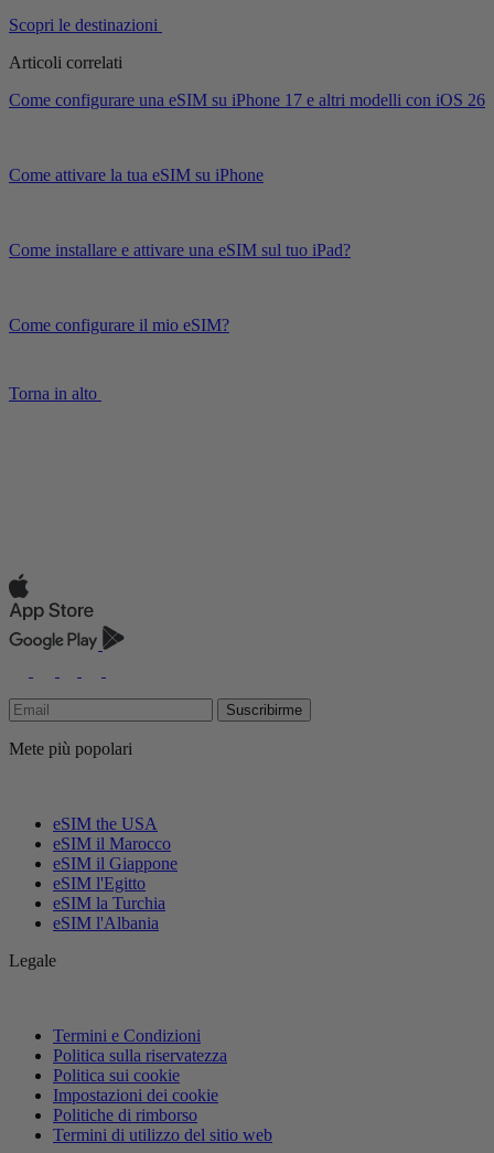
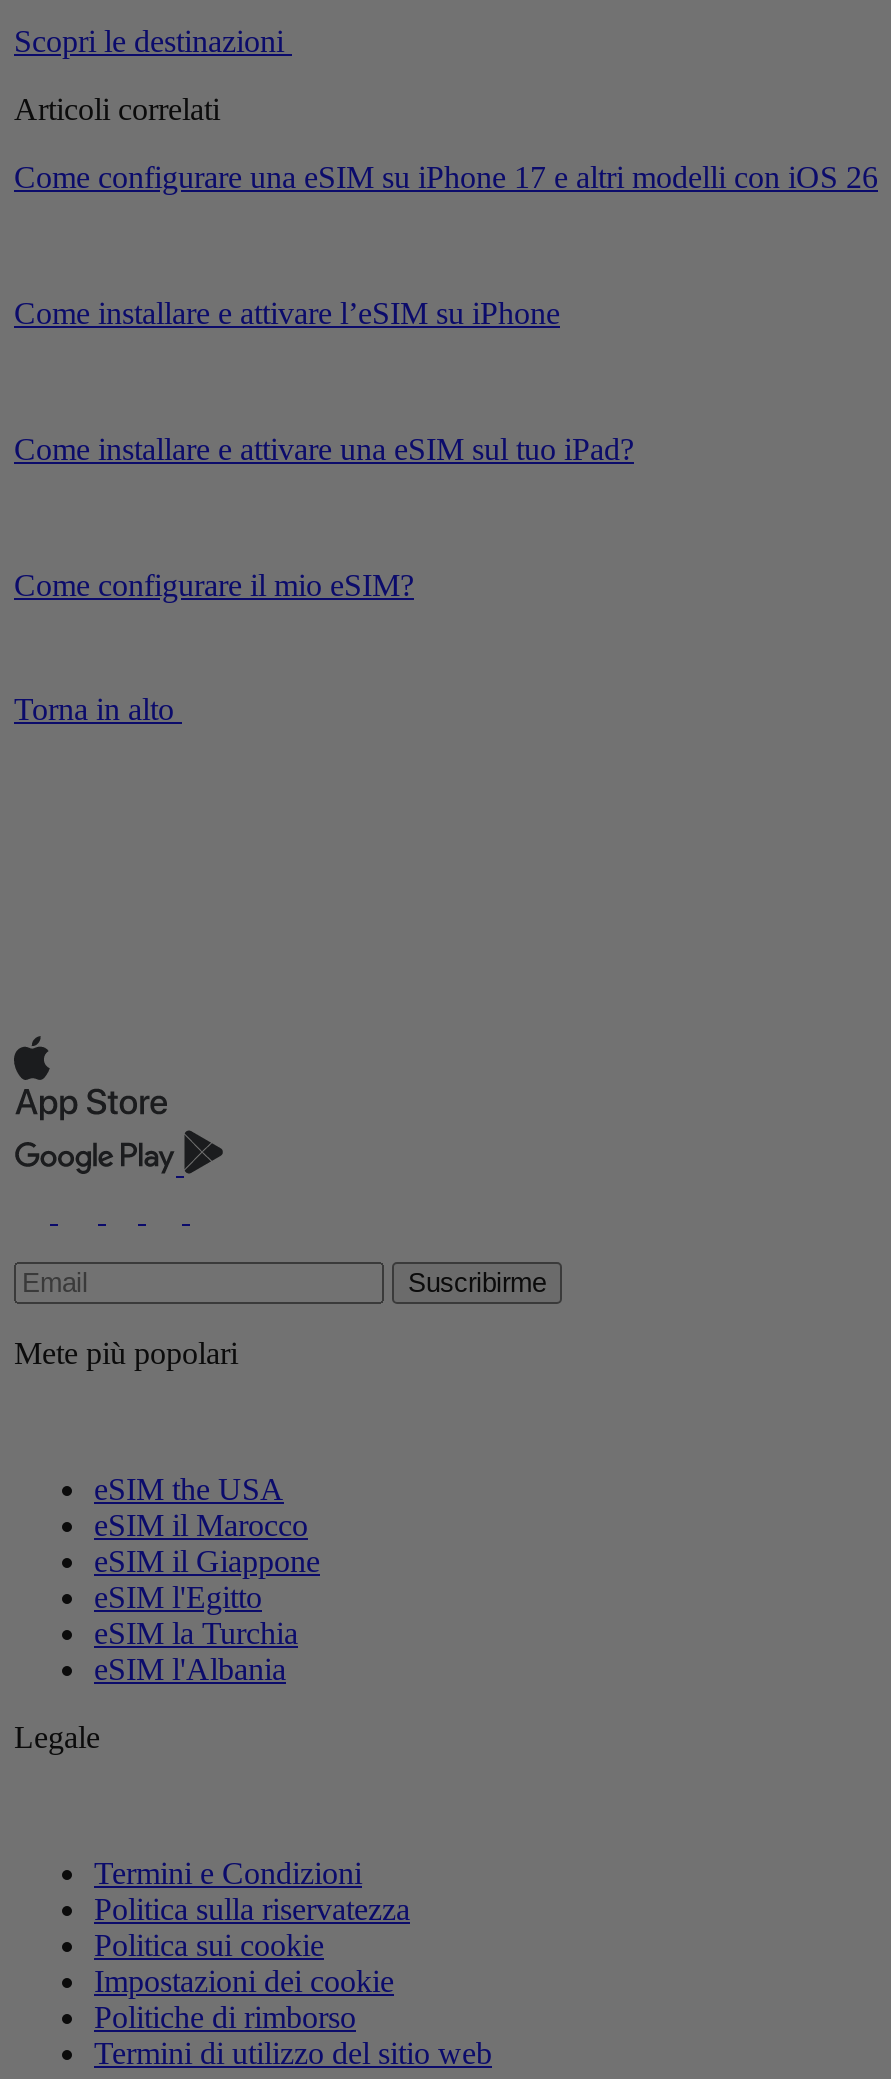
- Come attivare la tua eSIM su iPhone
+ Come installare e attivare l’eSIM su iPhone
